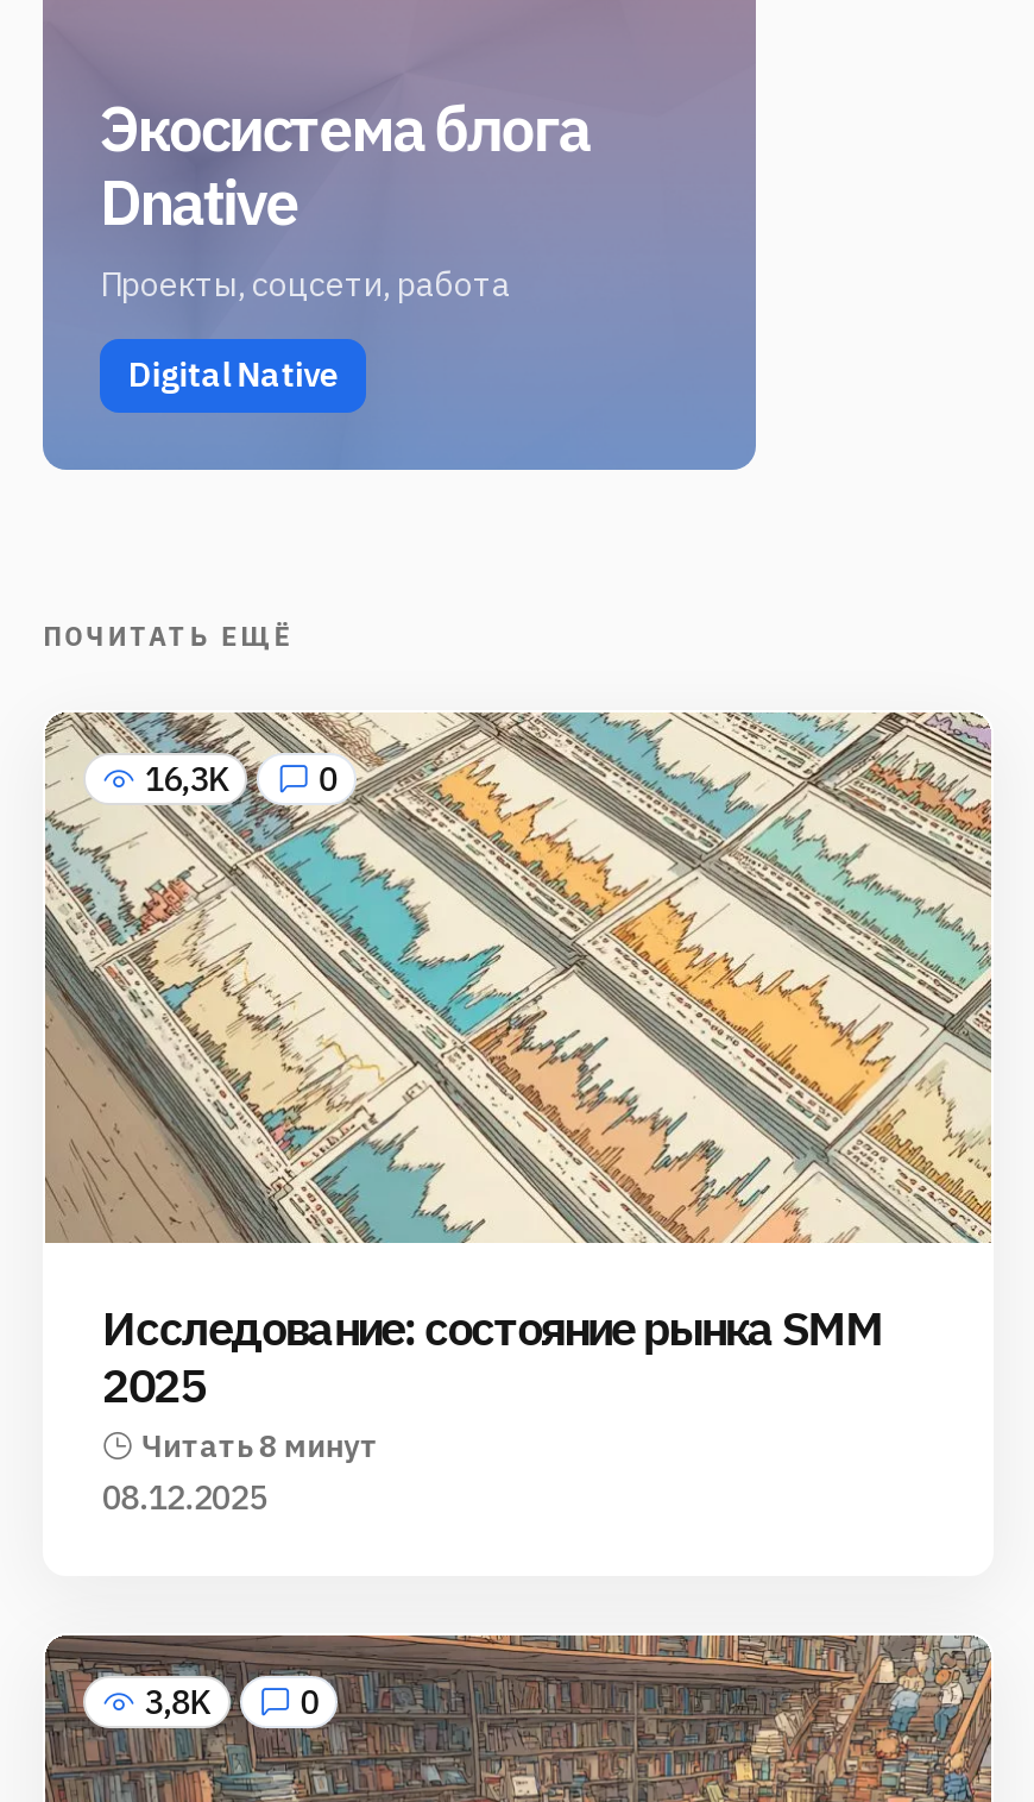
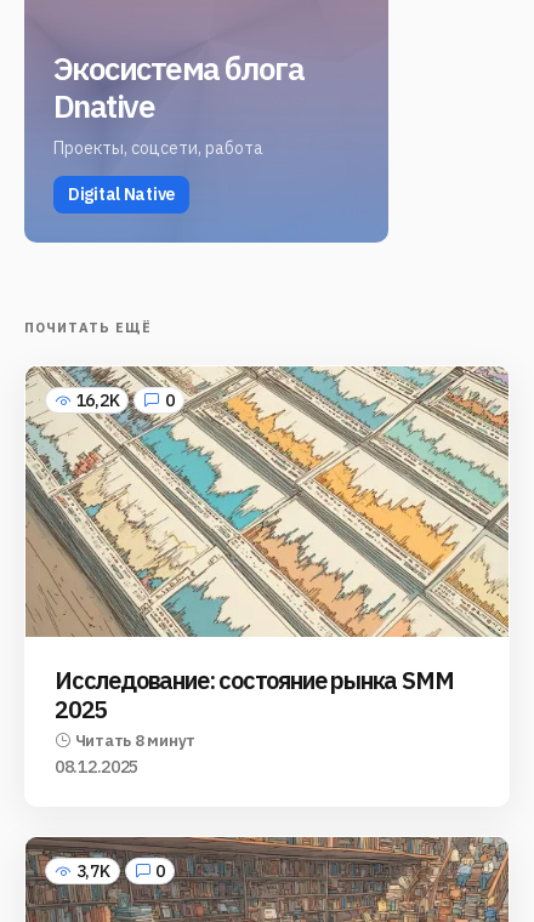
- 16,3K
+ 16,2K

- 3,8K
+ 3,7K
